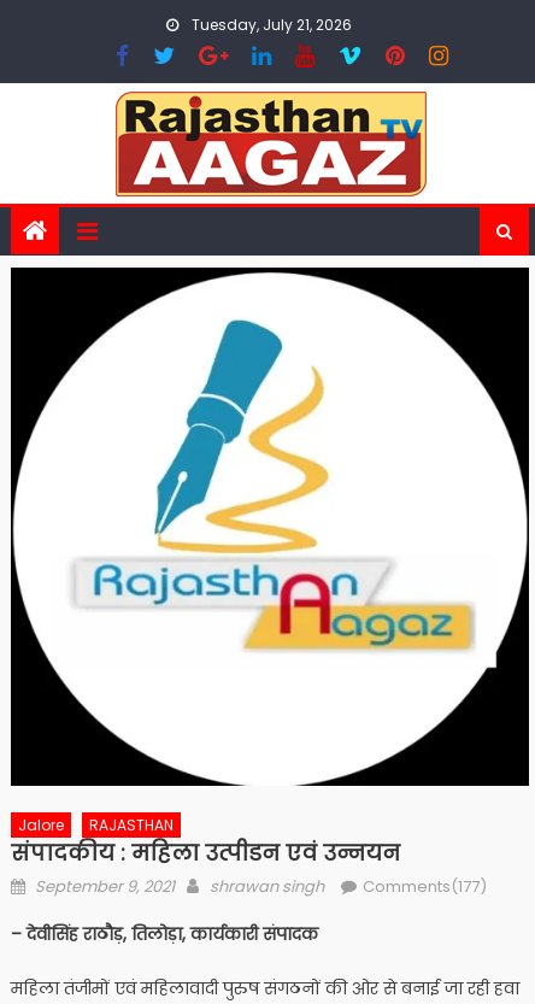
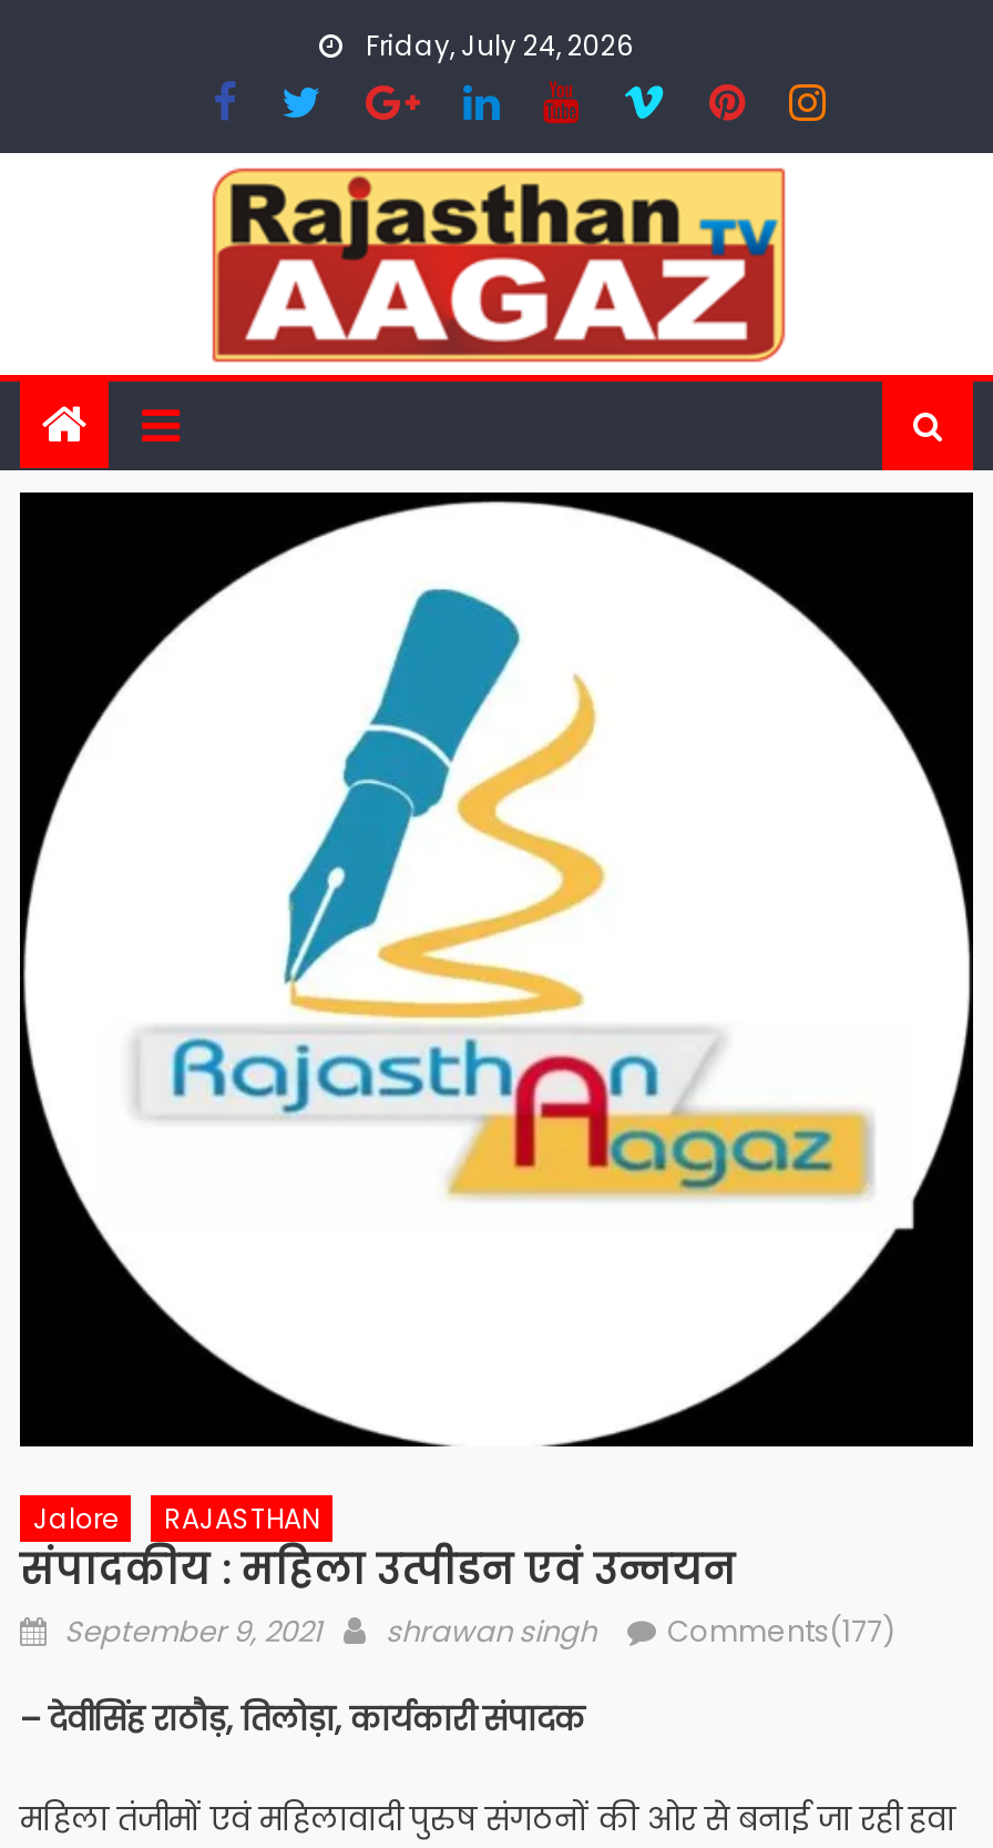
- Tuesday, July 21, 2026
+ Friday, July 24, 2026
